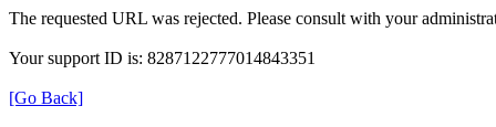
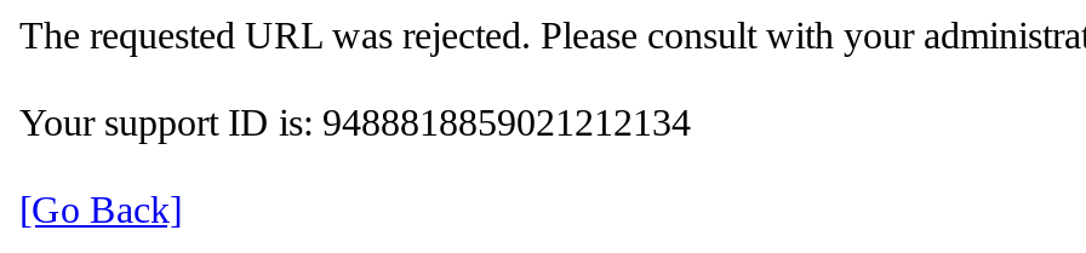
- Your support ID is: 8287122777014843351
+ Your support ID is: 9488818859021212134
